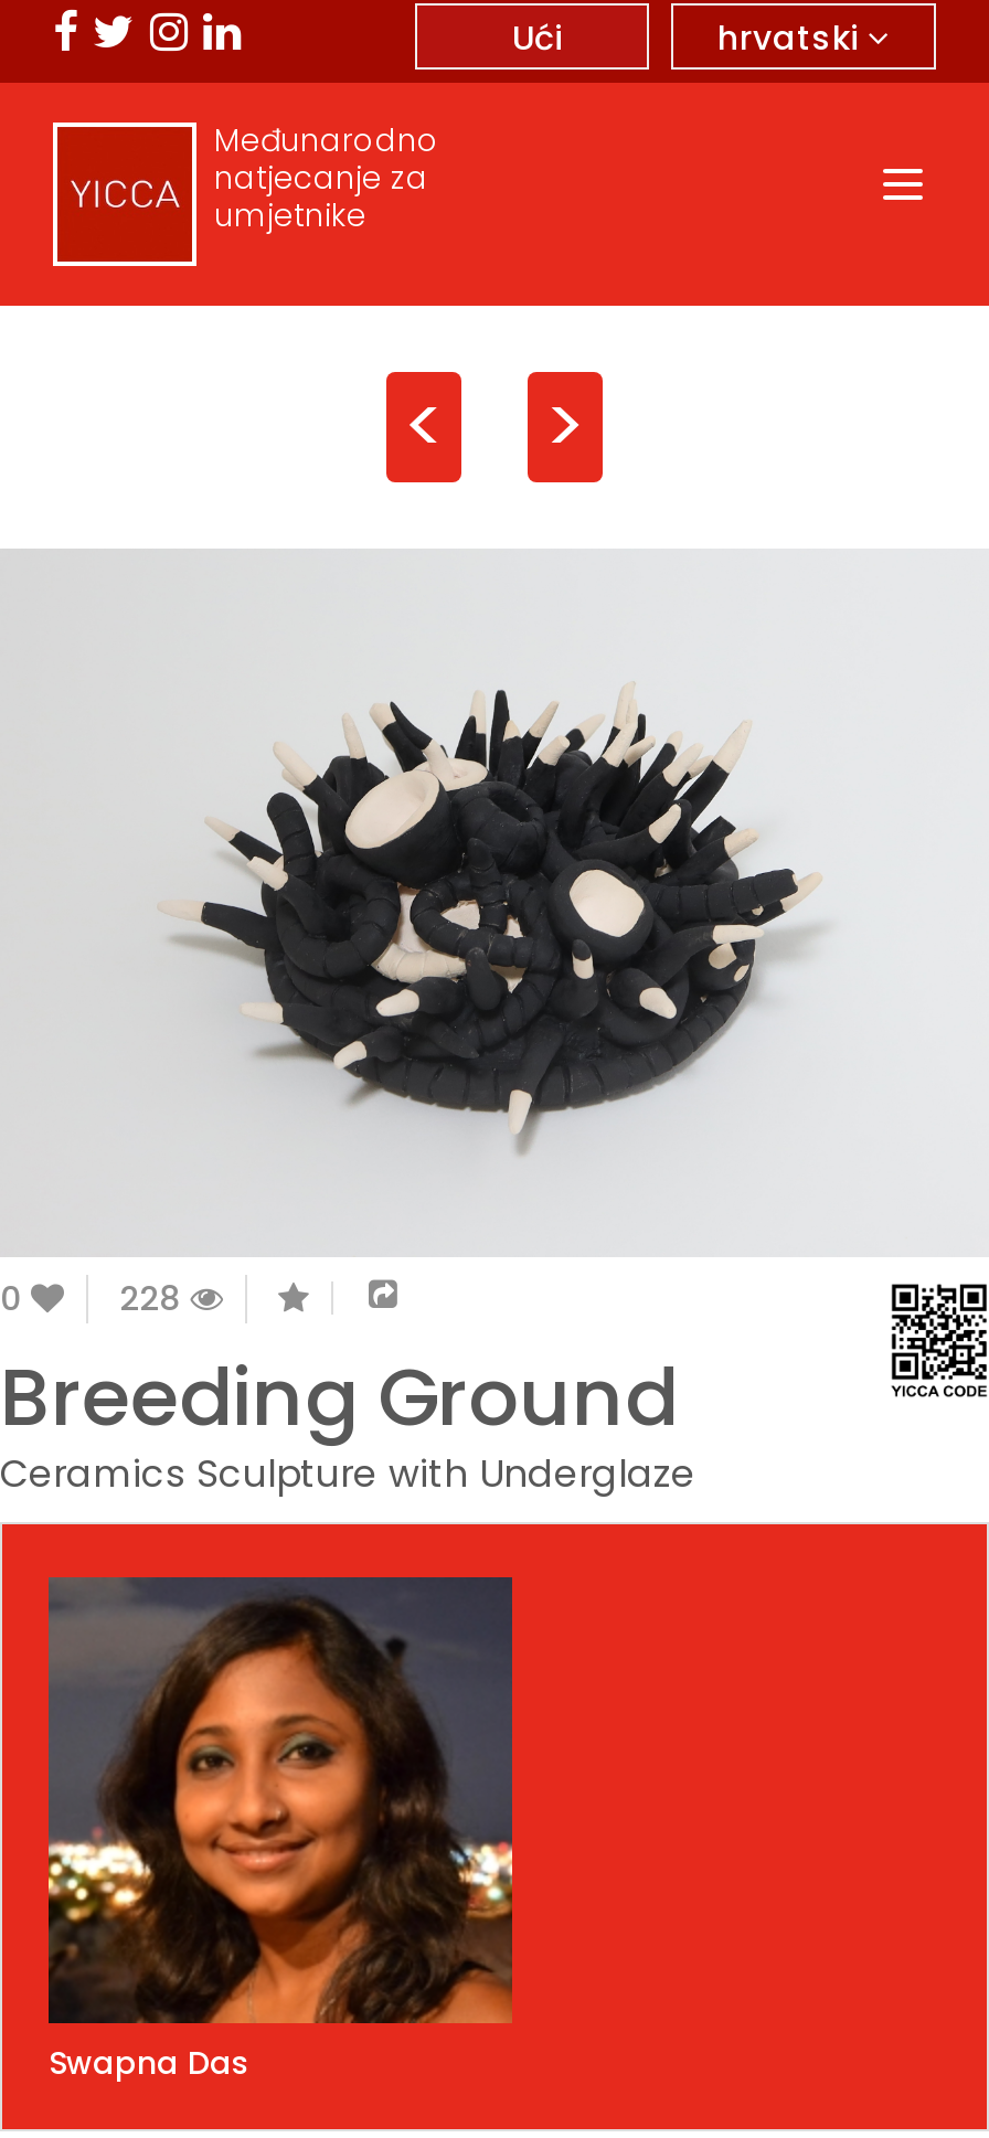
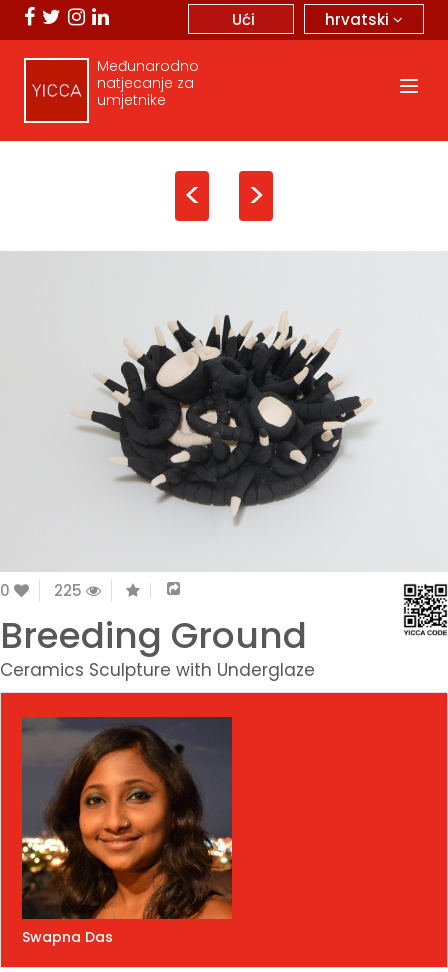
- 0 228
+ 0 225
